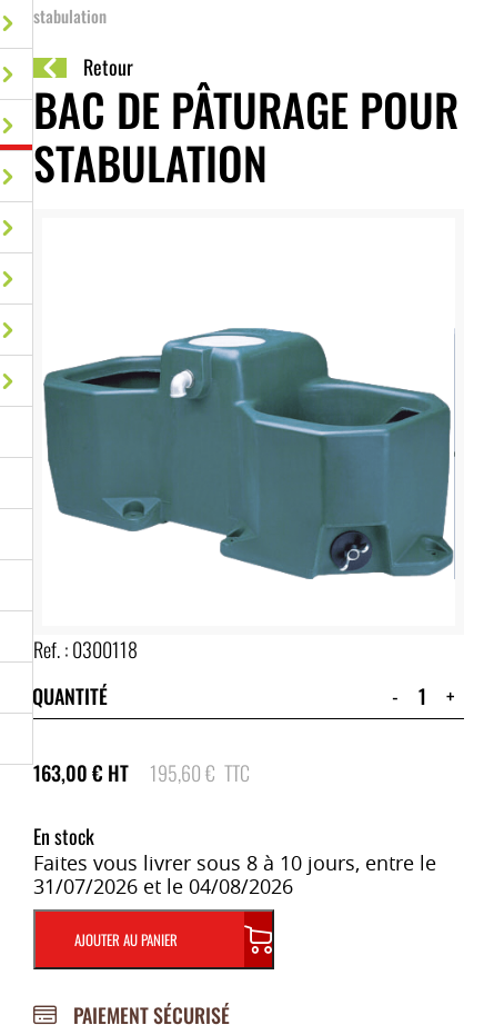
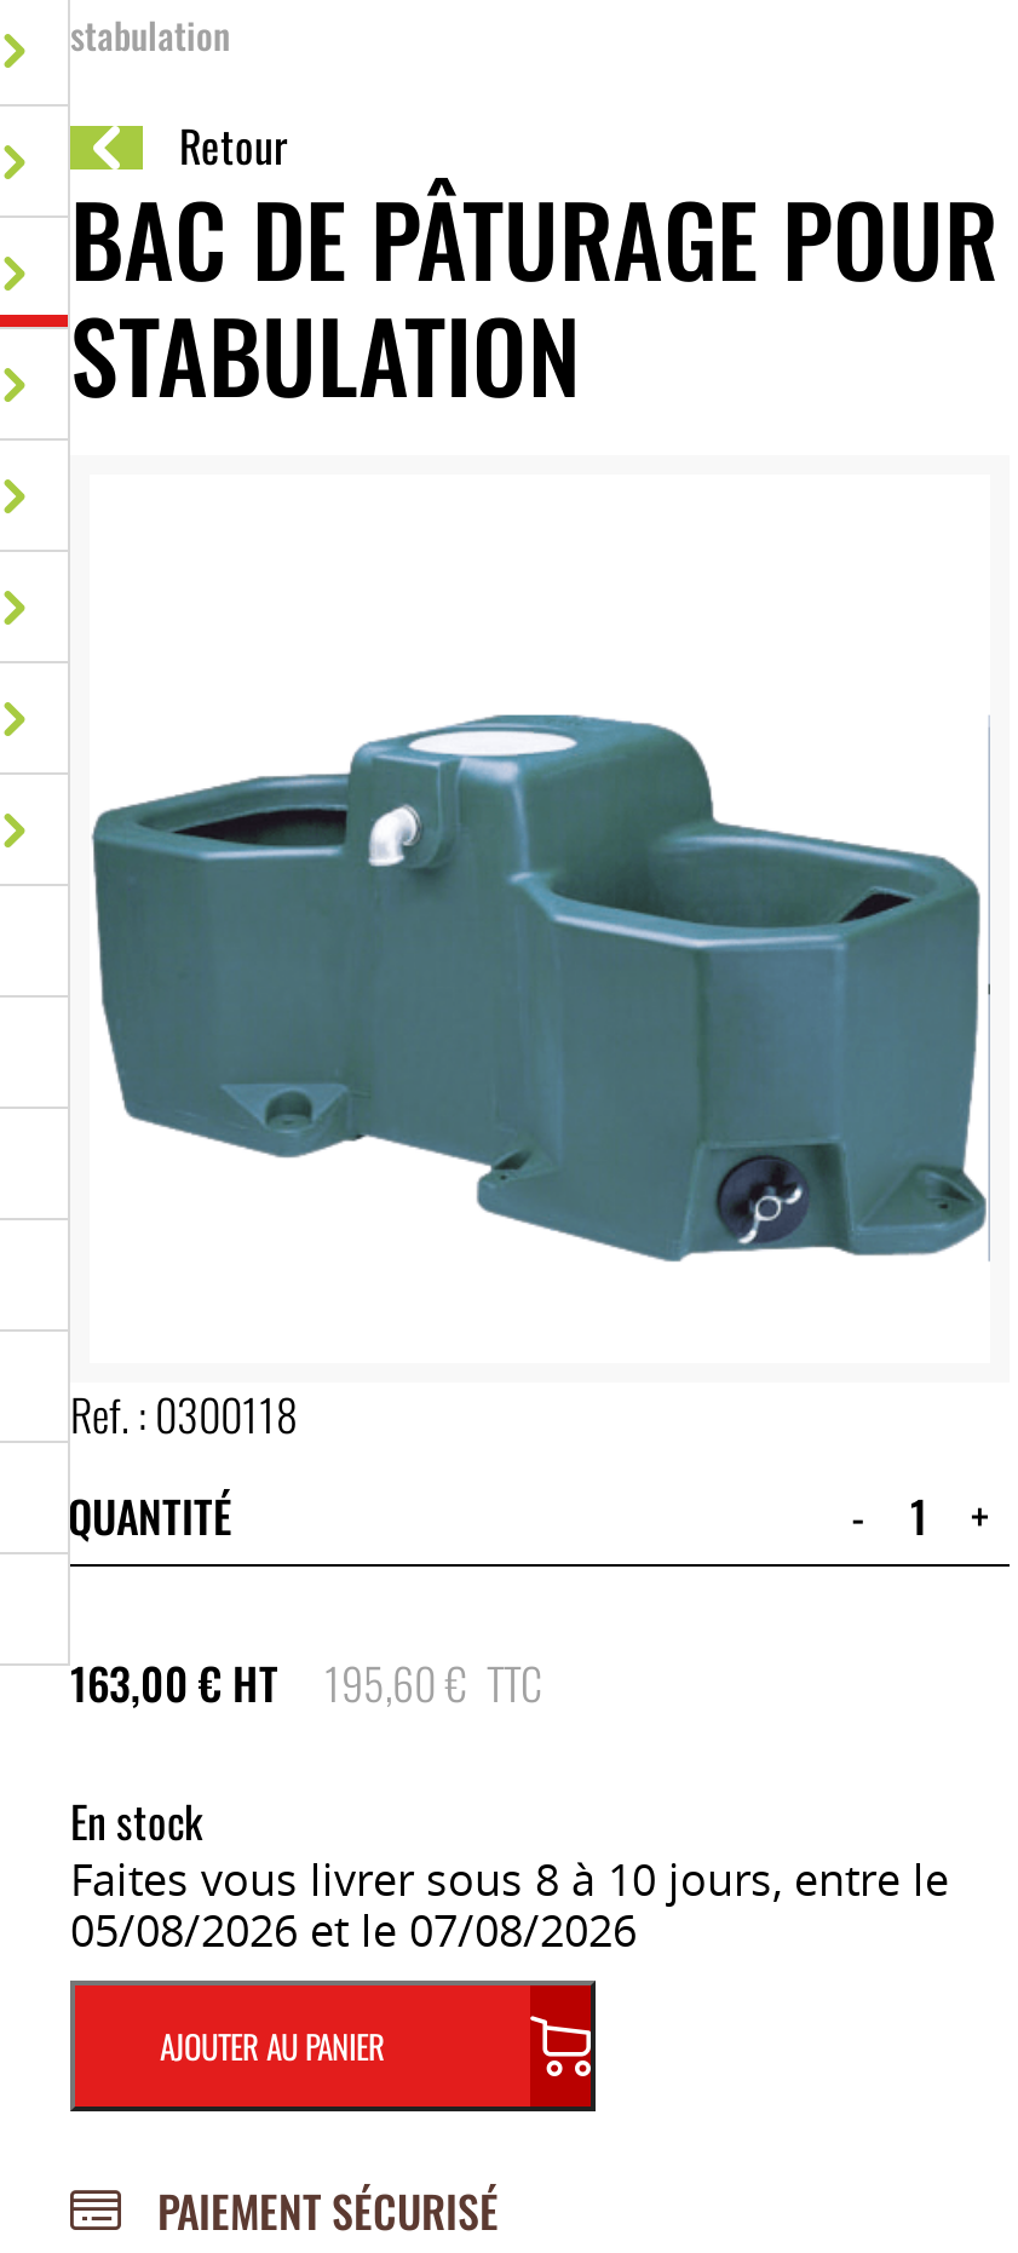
- 31/07/2026 et le 04/08/2026
+ 05/08/2026 et le 07/08/2026
